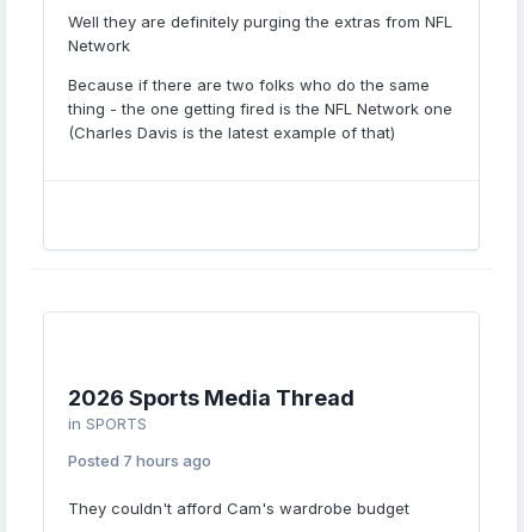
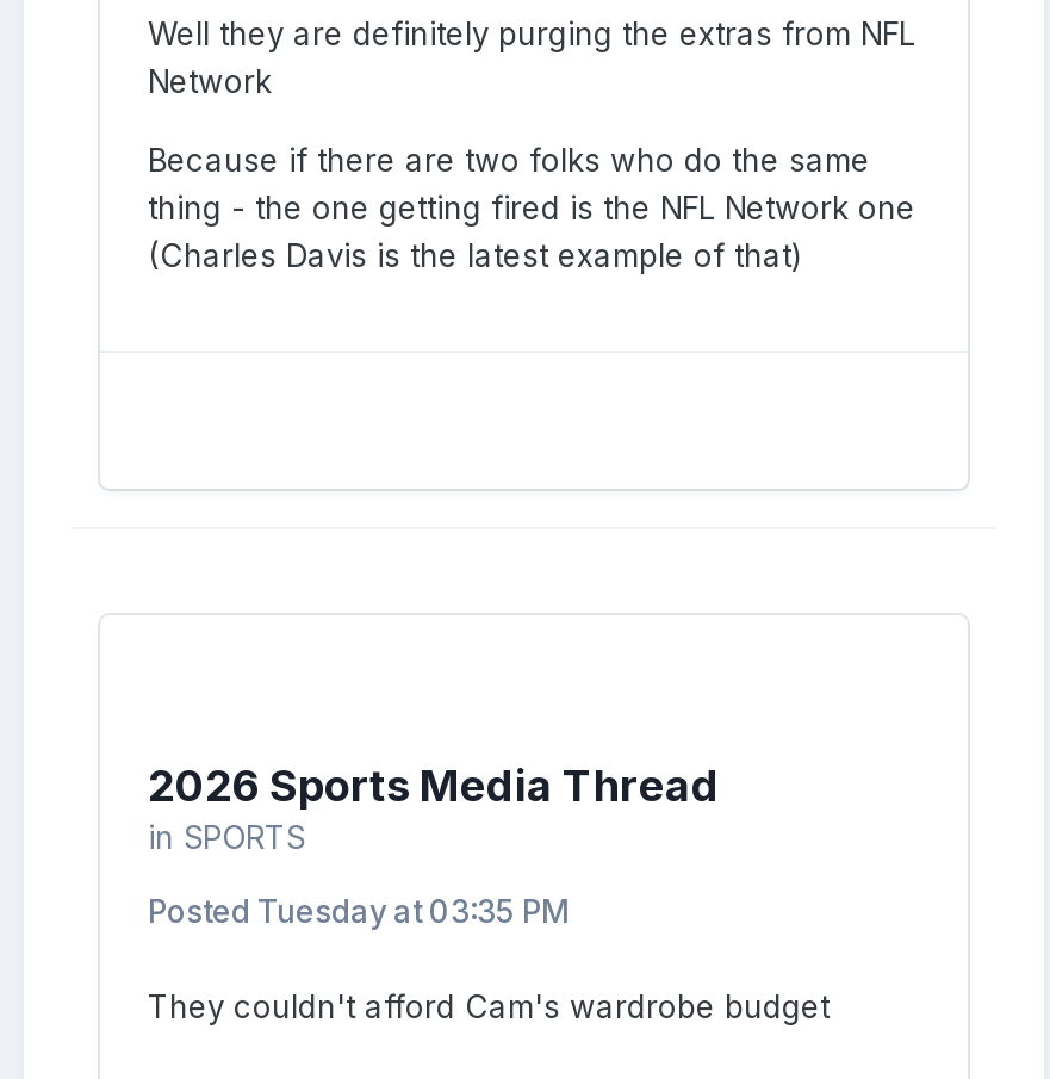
- Posted 7 hours ago
+ Posted Tuesday at 03:35 PM
